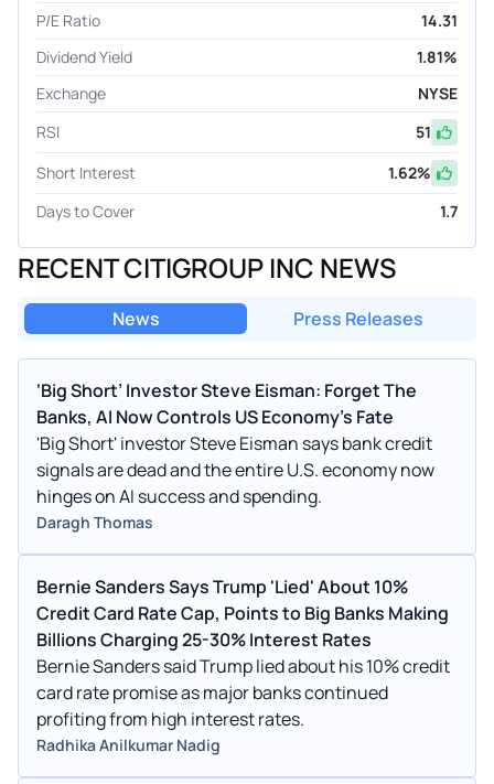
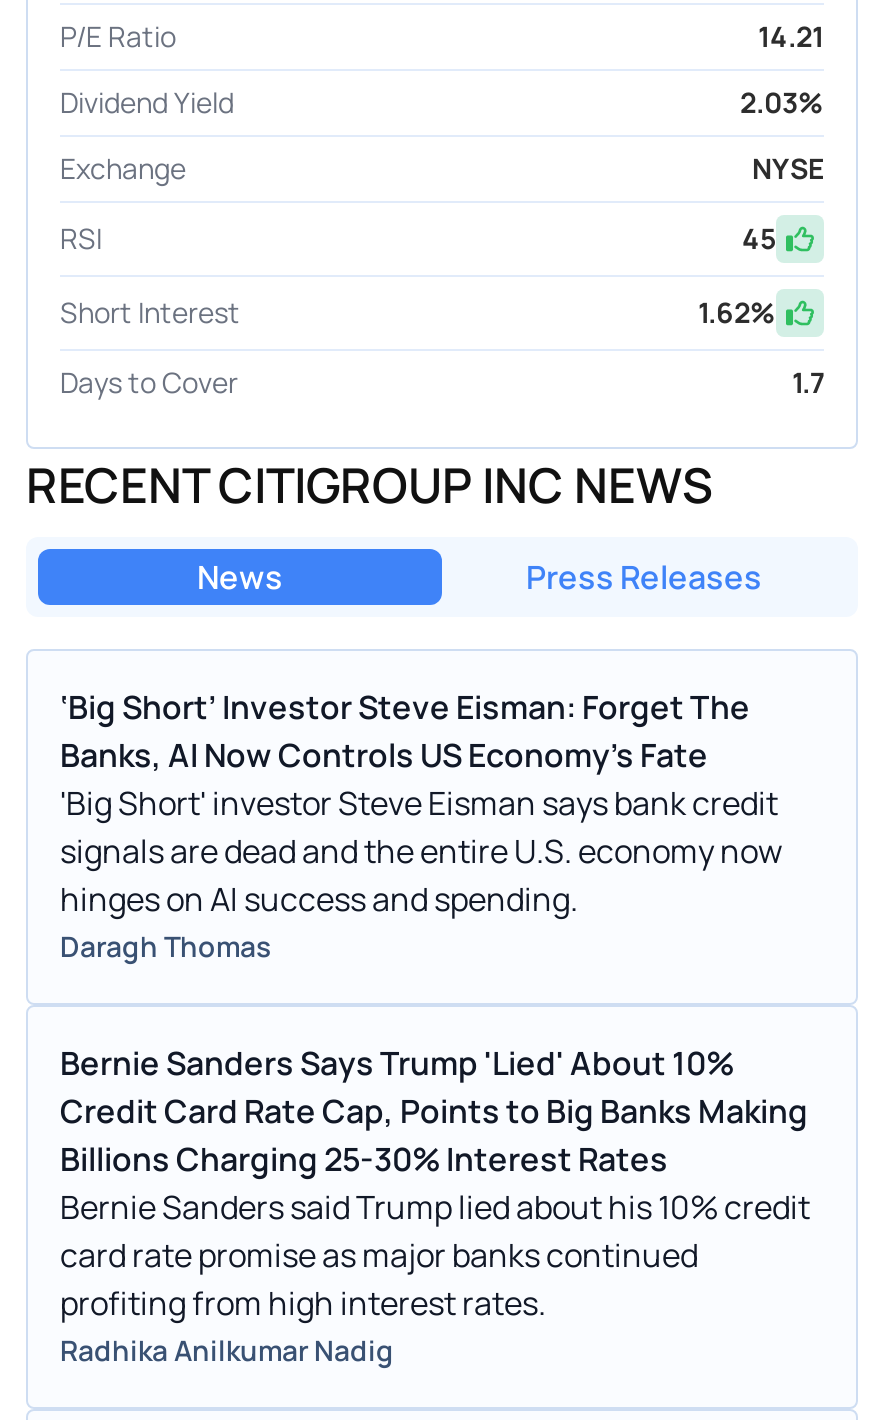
- 14.31
+ 14.21

- 1.81%
+ 2.03%

- 51
+ 45
